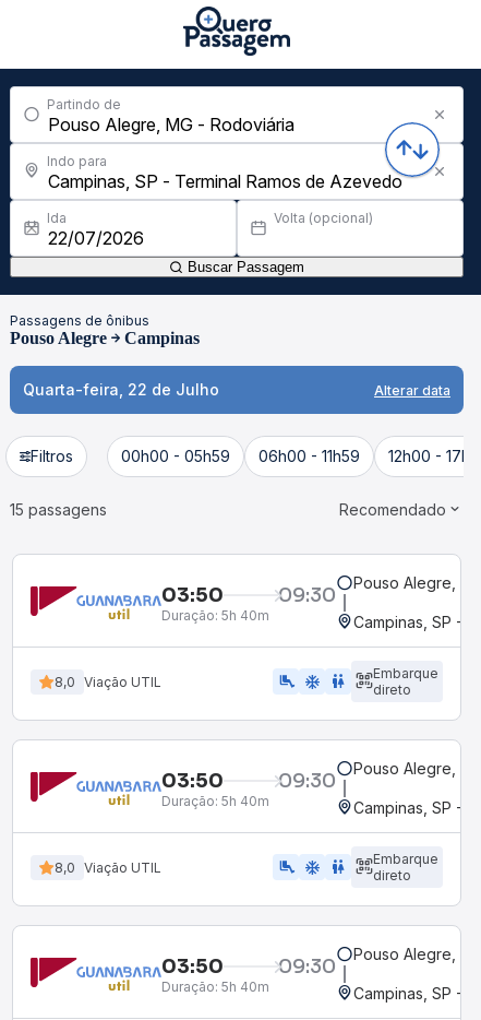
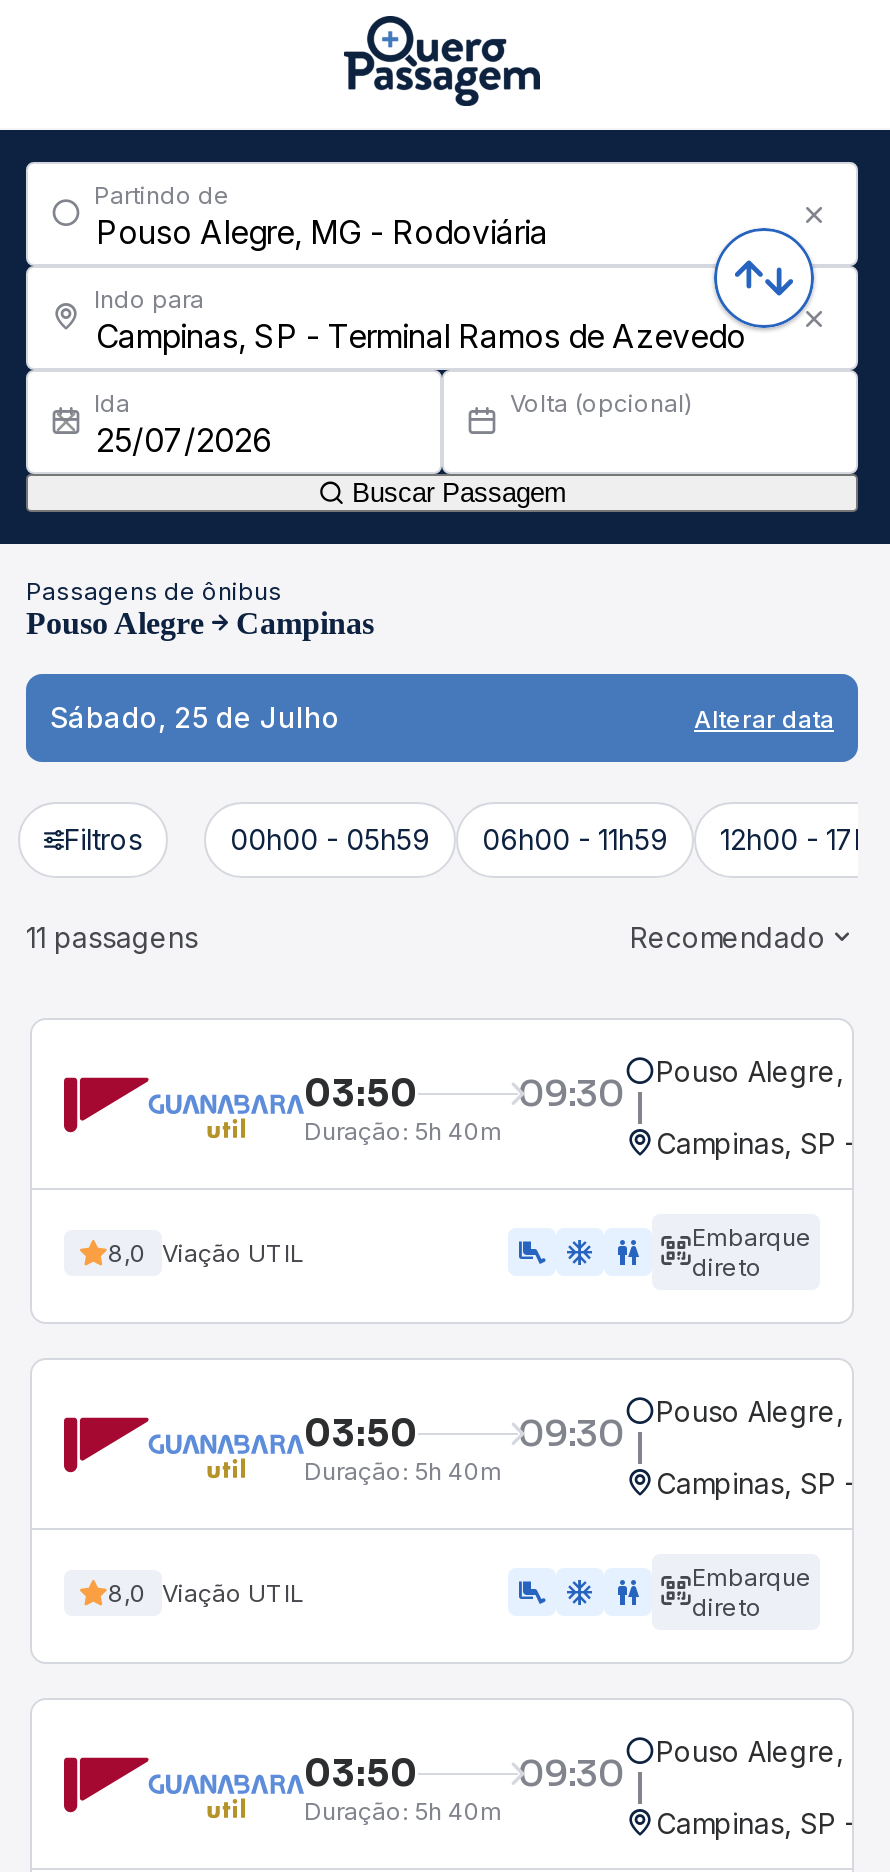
- Quarta-feira, 22 de Julho
+ Sábado, 25 de Julho

- 15 passagens
+ 11 passagens
